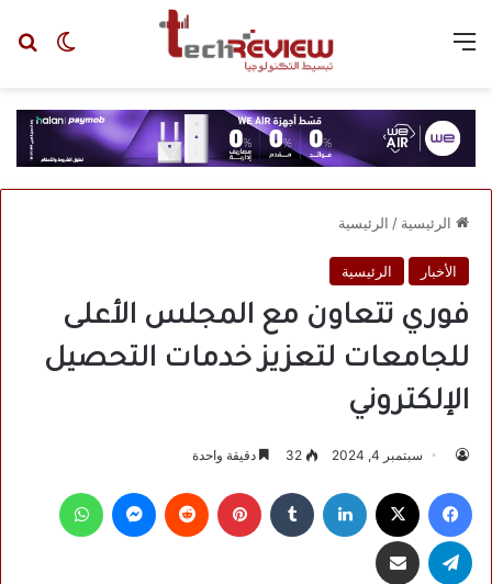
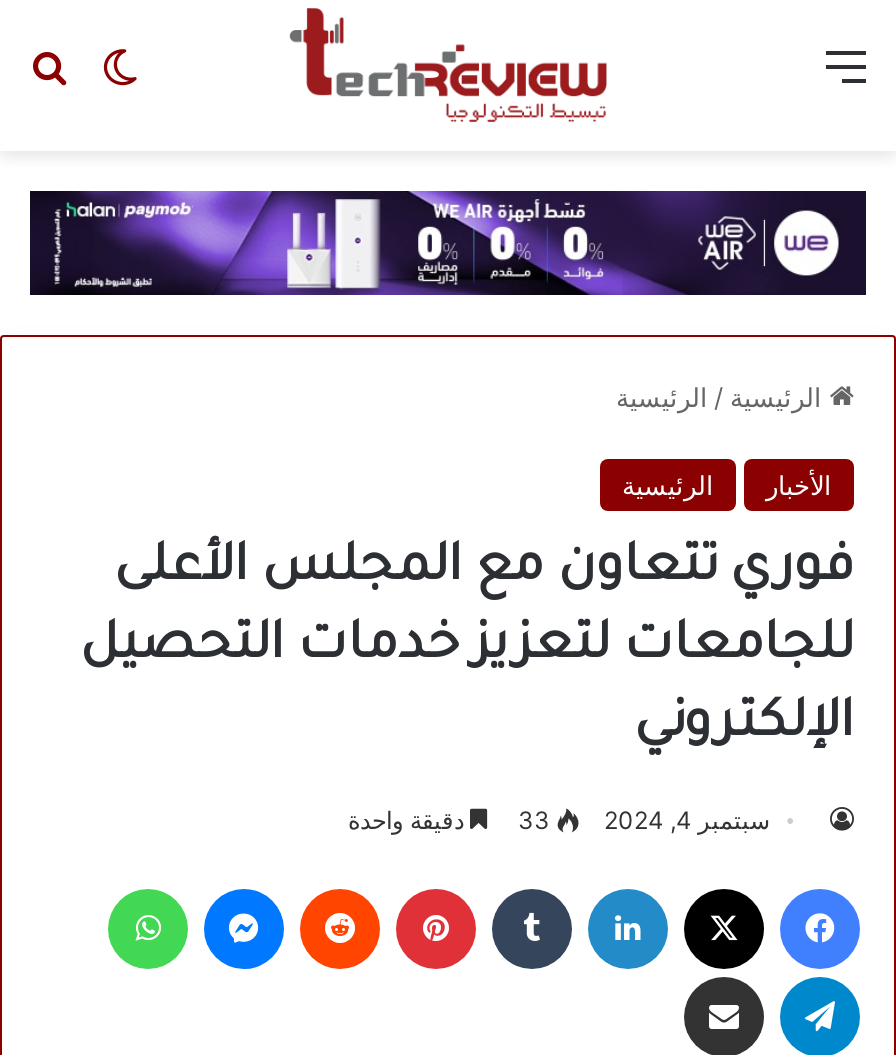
- 32 دقيقة واحدة
+ 33 دقيقة واحدة
